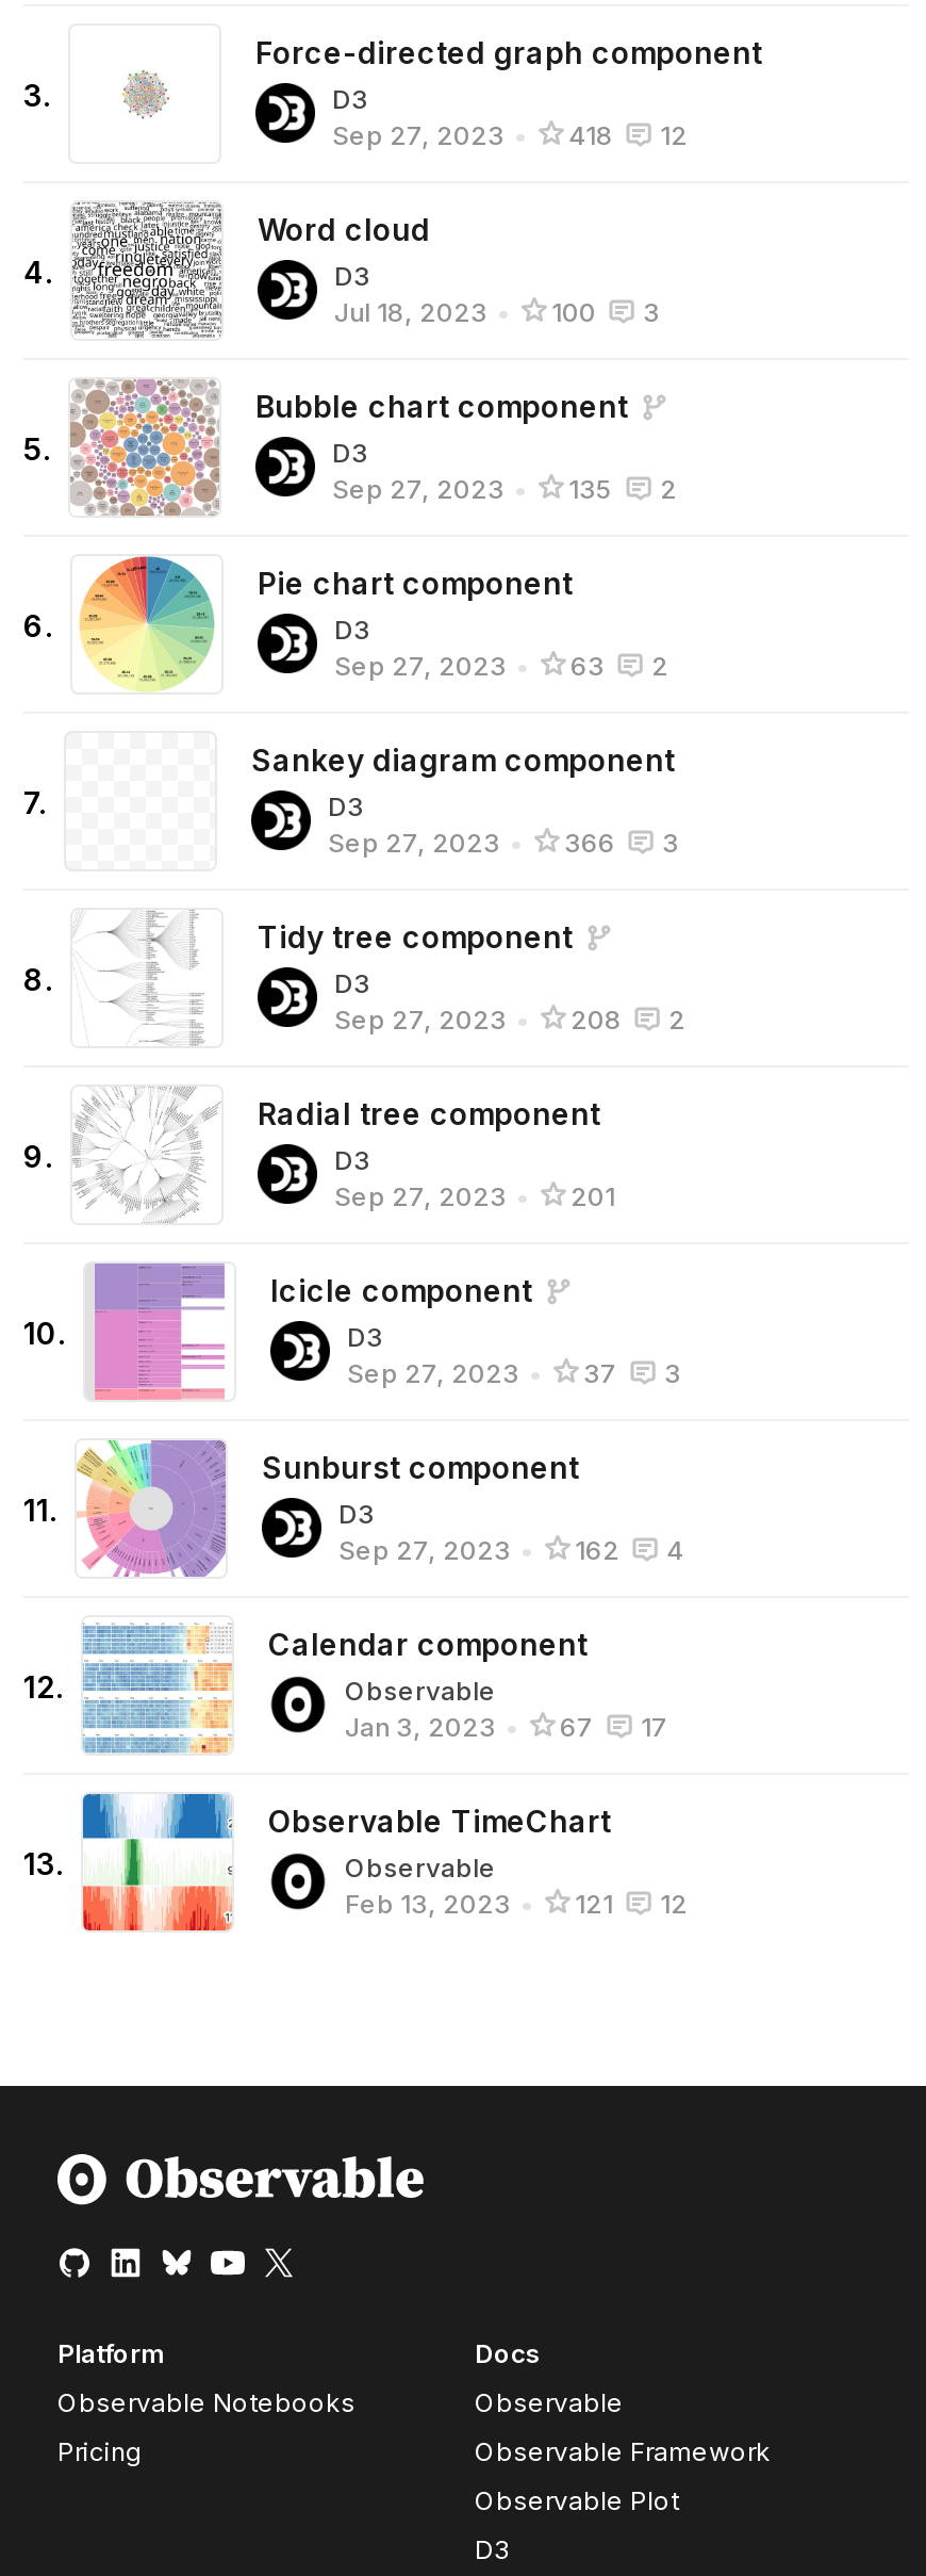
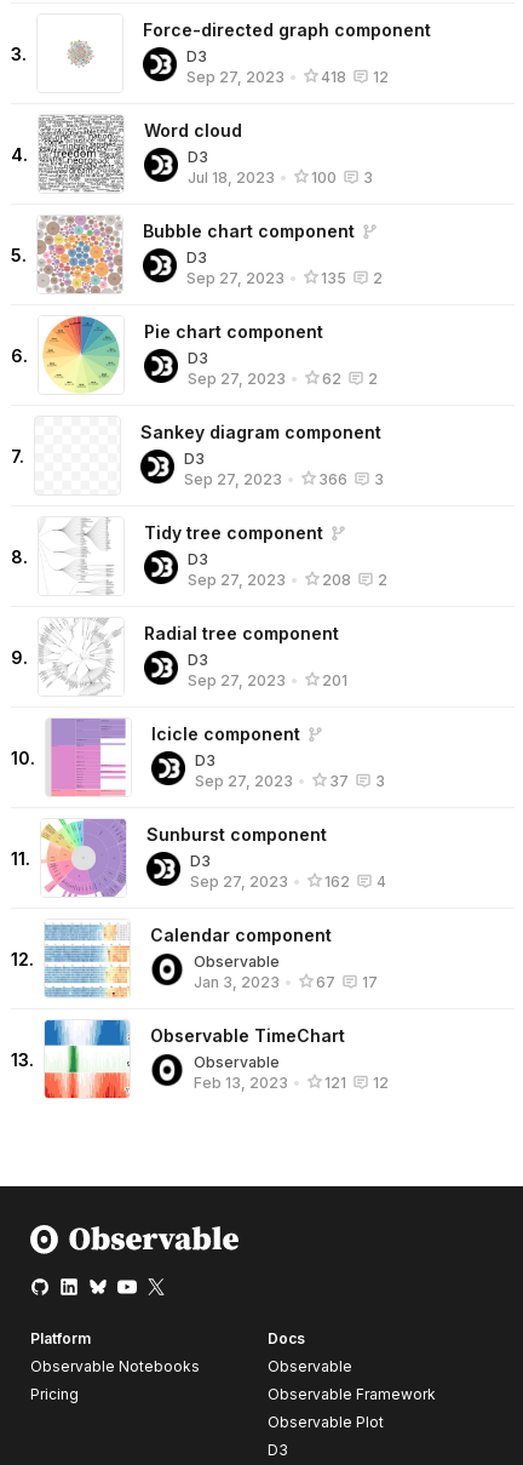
- Sep 27, 2023 • 63 2
+ Sep 27, 2023 • 62 2
